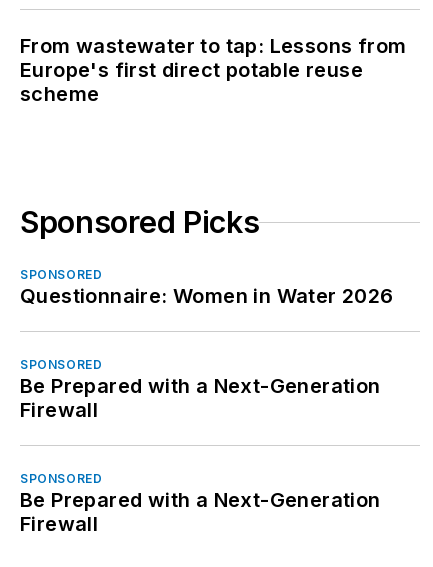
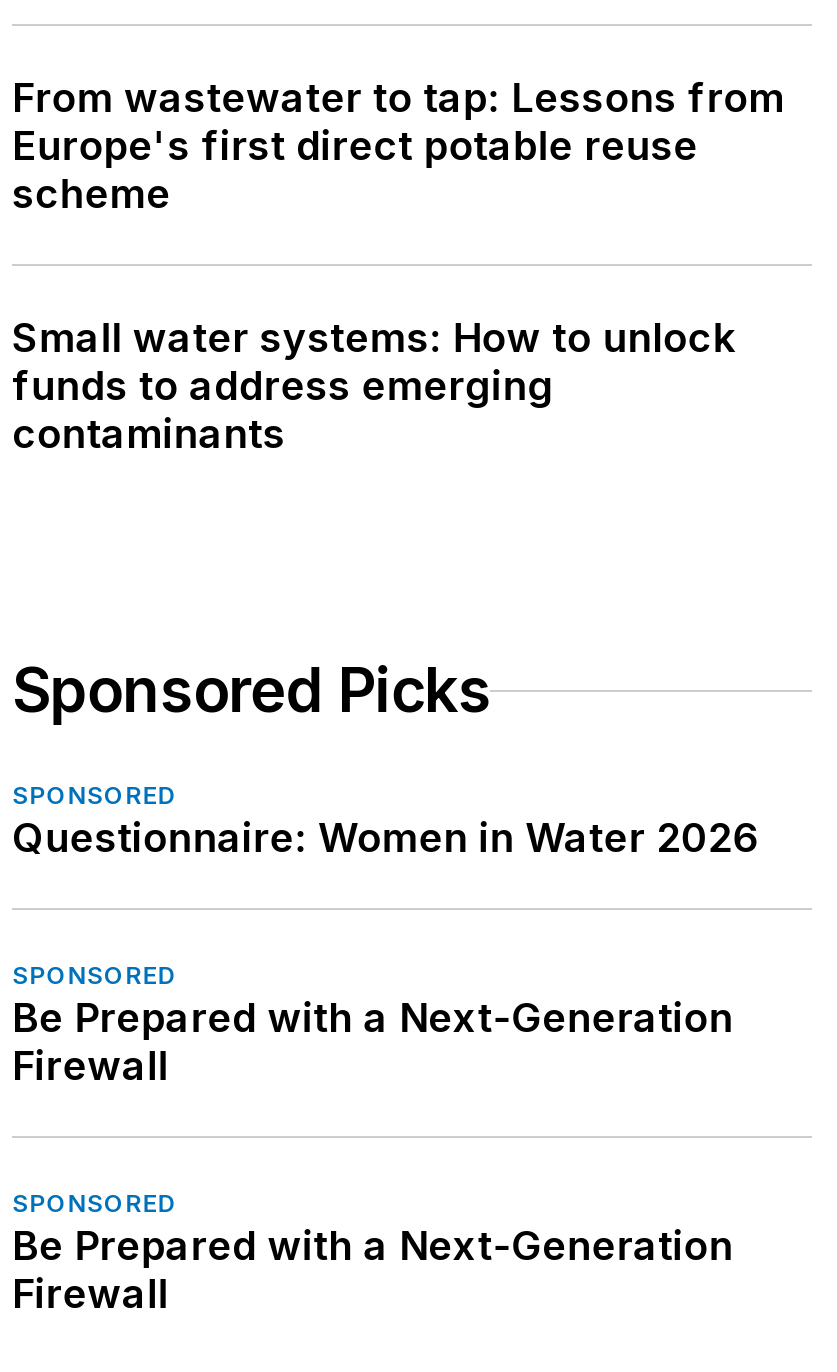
+ Small water systems: How to unlock
+ funds to address emerging
+ contaminants
